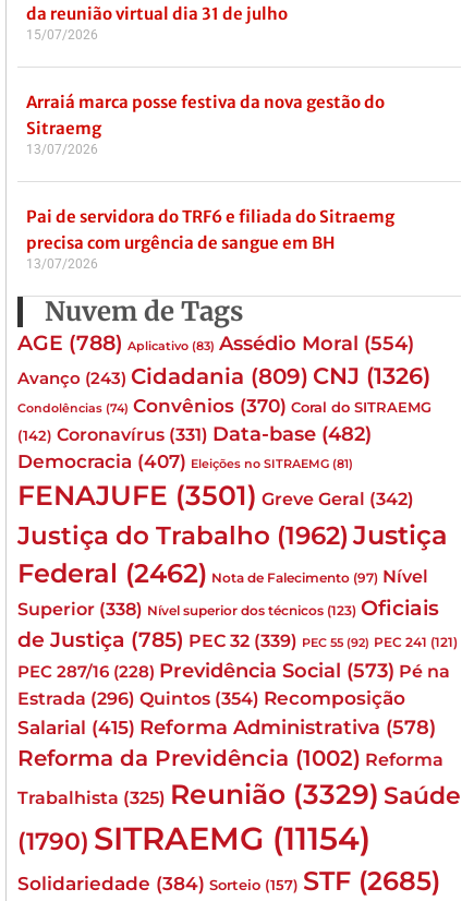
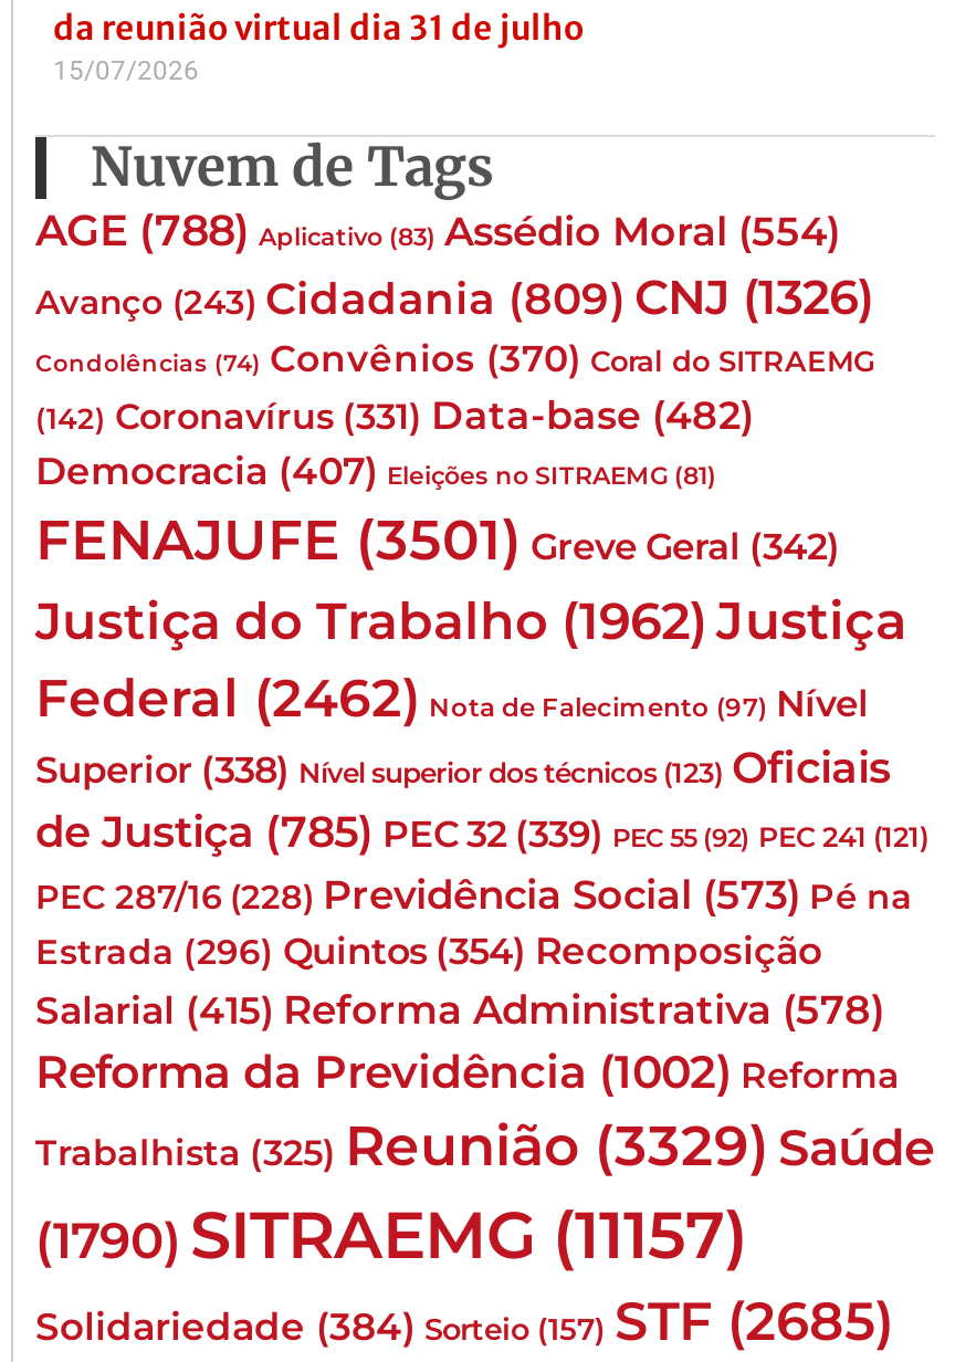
- Arraiá marca posse festiva da nova gestão do
- Sitraemg
- 13/07/2026
- Pai de servidora do TRF6 e filiada do Sitraemg
- precisa com urgência de sangue em BH
- 13/07/2026

- (1790) SITRAEMG (11154)
+ (1790) SITRAEMG (11157)
